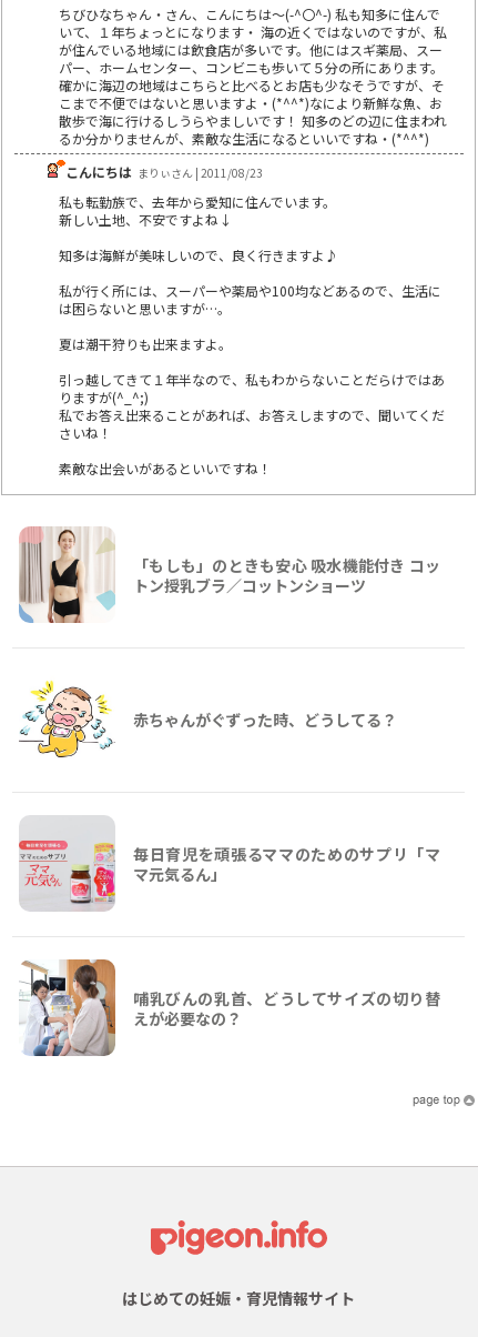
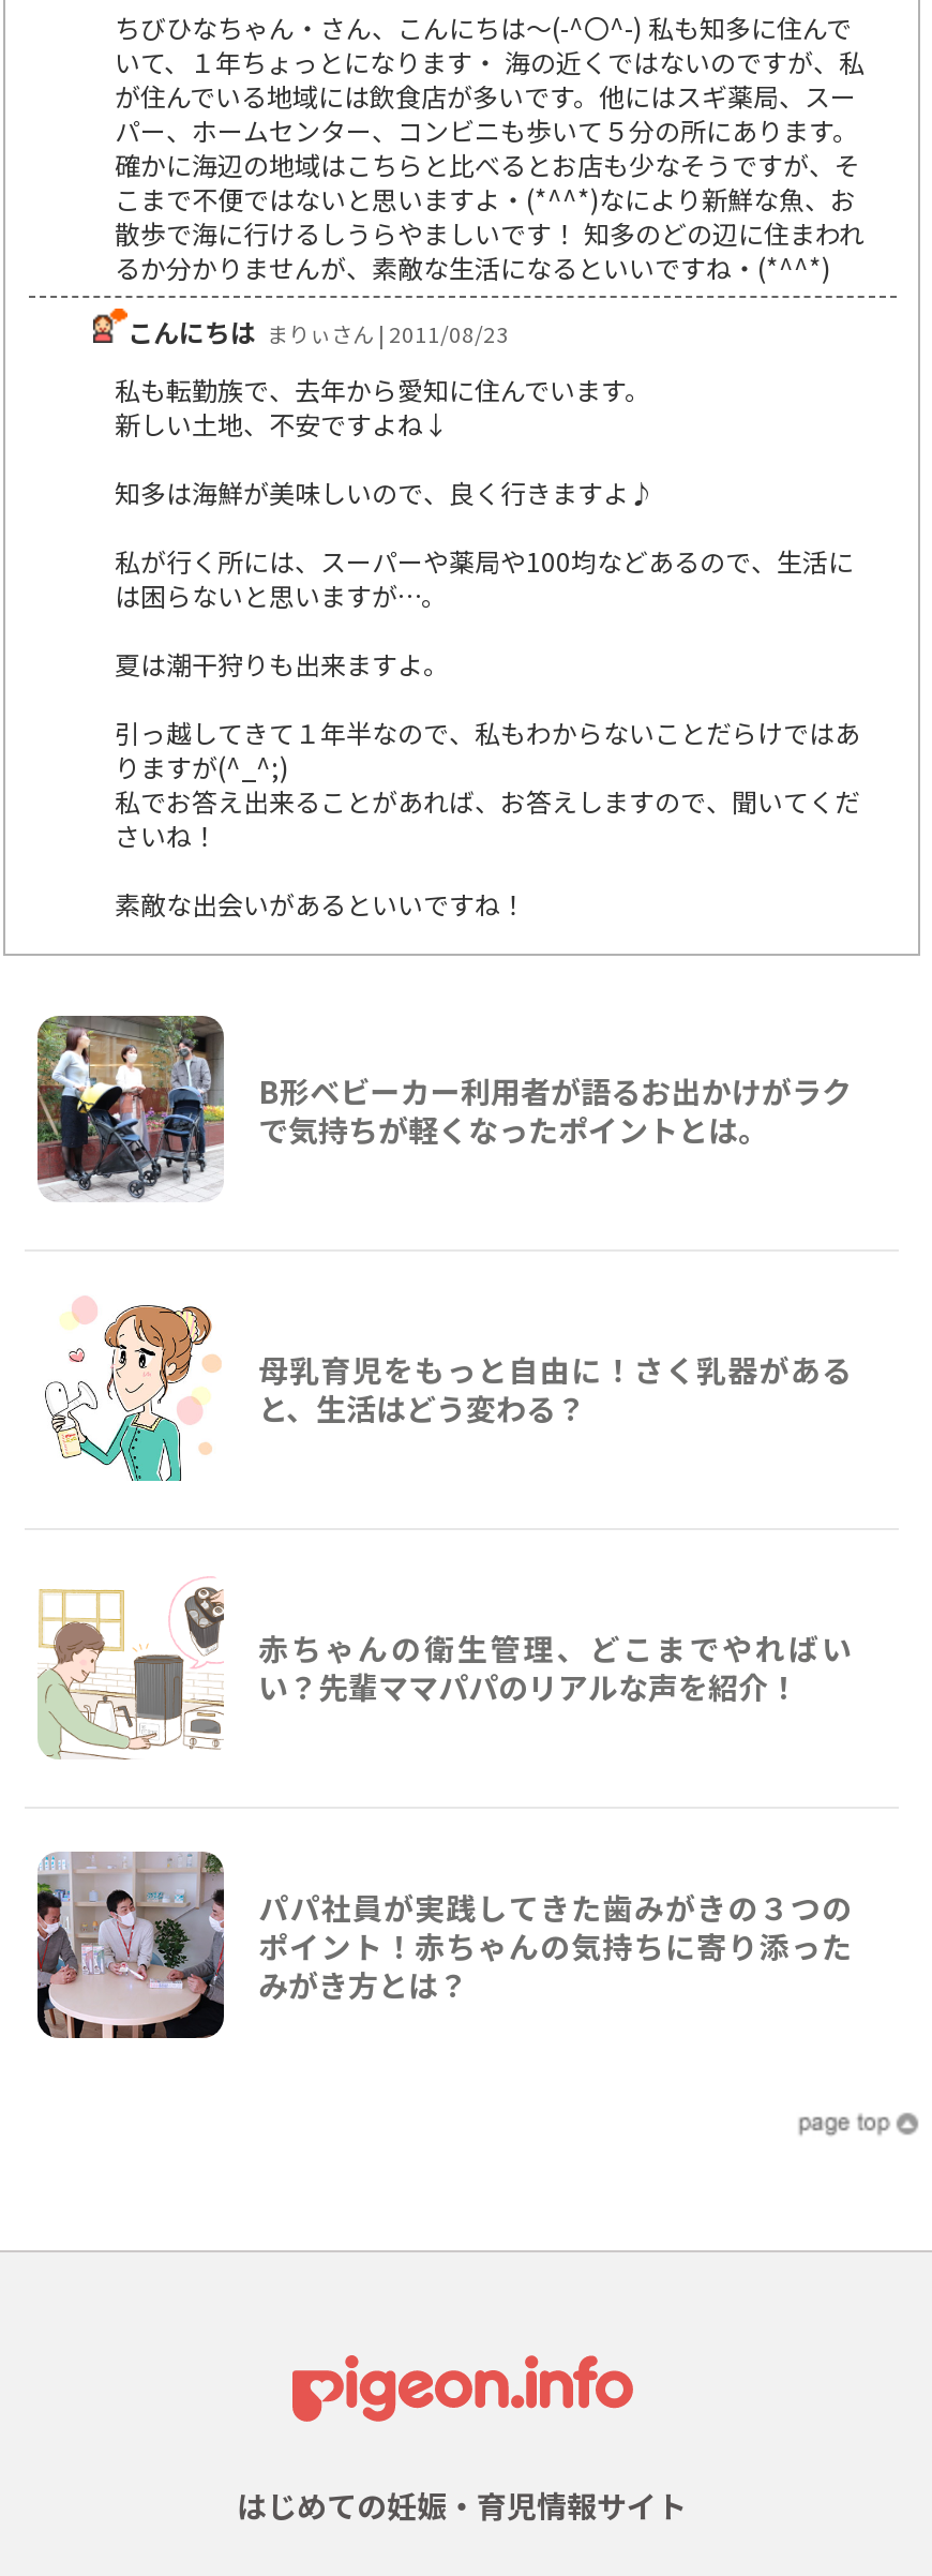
- [image]
- 「もしも」のときも安心 吸水機能付き コッ
- トン授乳ブラ／コットンショーツ
+ [image]
+ B形ベビーカー利用者が語るお出かけがラク
+ で気持ちが軽くなったポイントとは。

- [image]
- 赤ちゃんがぐずった時、どうしてる？
+ [image]
+ 母乳育児をもっと自由に！さく乳器がある
+ と、生活はどう変わる？

- [image]
- 毎日育児を頑張るママのためのサプリ「マ
- マ元気るん」
+ [image]
+ 赤ちゃんの衛生管理、どこまでやればい
+ い？先輩ママパパのリアルな声を紹介！

- [image]
- 哺乳びんの乳首、どうしてサイズの切り替
- えが必要なの？
+ [image]
+ パパ社員が実践してきた歯みがきの３つの
+ ポイント！赤ちゃんの気持ちに寄り添った
+ みがき方とは？
